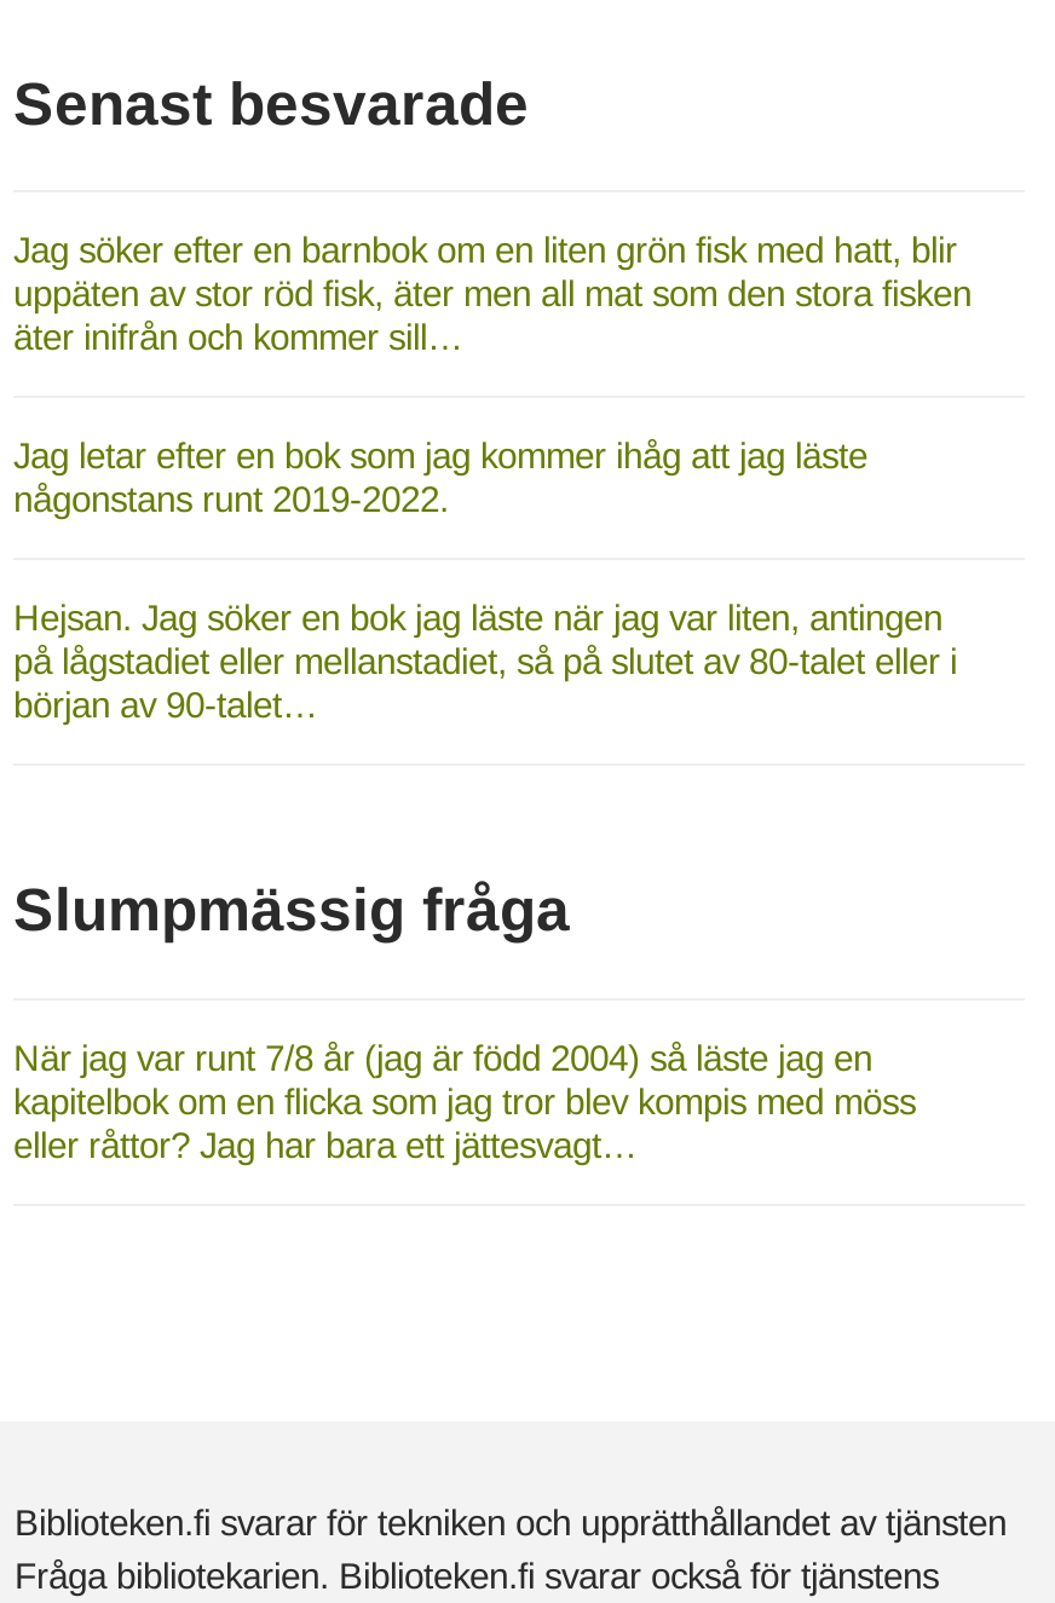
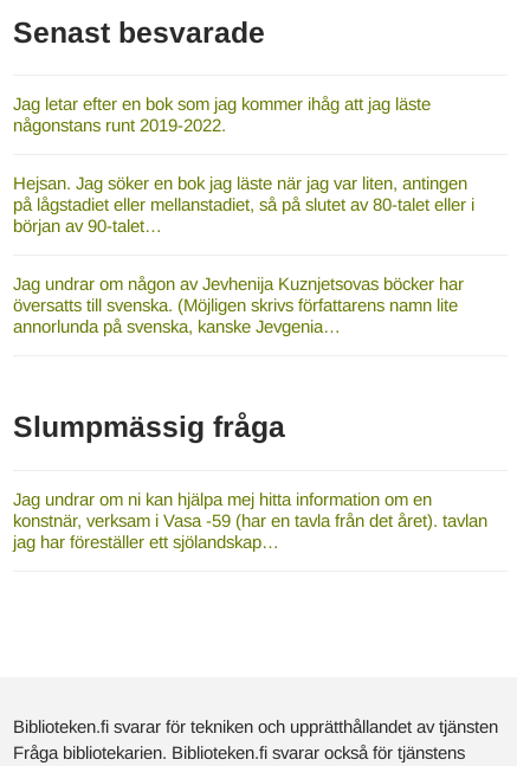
- Jag söker efter en barnbok om en liten grön fisk med hatt, blir
- uppäten av stor röd fisk, äter men all mat som den stora fisken
- äter inifrån och kommer sill…

moved up: Jag letar efter en bok som jag kommer ihåg att jag läste | någonstans runt 2019-2022. | Hejsan. Jag söker en bok jag läste när jag var liten, antingen | på lågstadiet eller mellanstadiet, så på slutet av 80-talet eller i | början av 90-talet…

+ Jag undrar om någon av Jevhenija Kuznjetsovas böcker har
+ översatts till svenska. (Möjligen skrivs författarens namn lite
+ annorlunda på svenska, kanske Jevgenia…

- När jag var runt 7/8 år (jag är född 2004) så läste jag en
- kapitelbok om en flicka som jag tror blev kompis med möss
- eller råttor? Jag har bara ett jättesvagt…
+ Jag undrar om ni kan hjälpa mej hitta information om en
+ konstnär, verksam i Vasa -59 (har en tavla från det året). tavlan
+ jag har föreställer ett sjölandskap…
